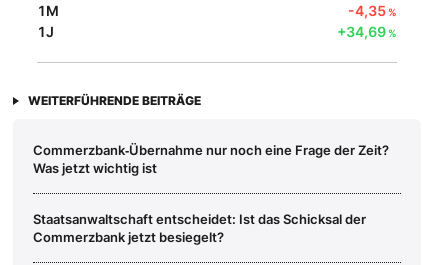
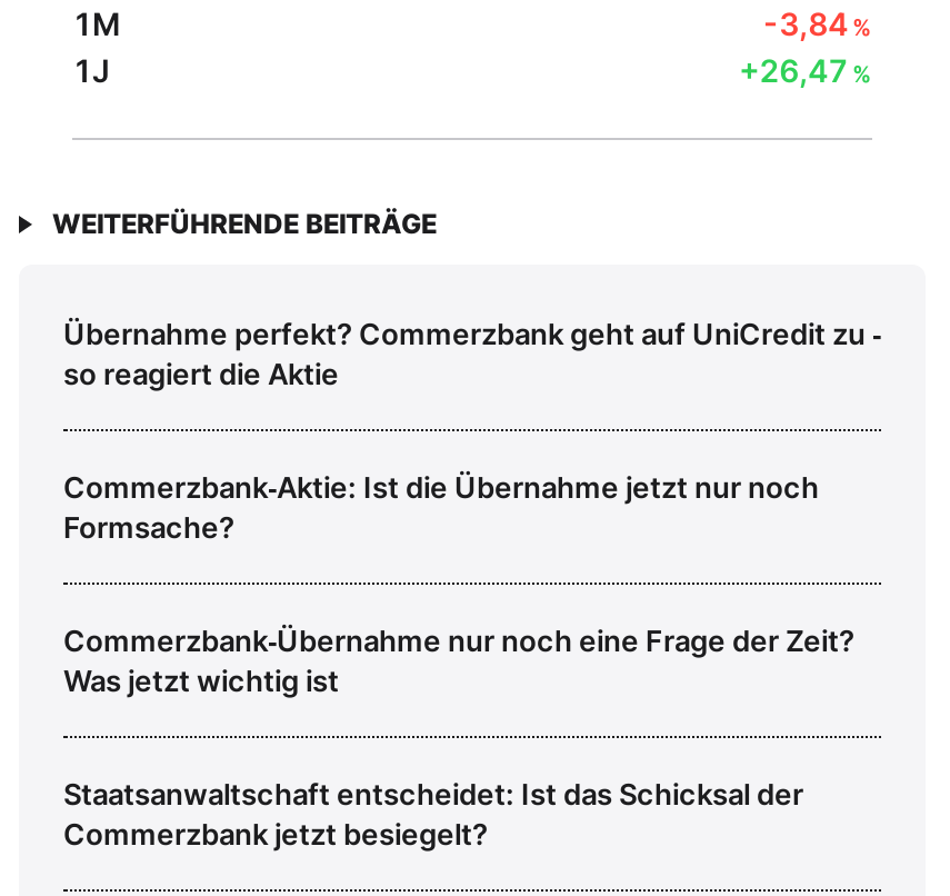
- -4,35%
+ -3,84%

- +34,69%
+ +26,47%

+ Übernahme perfekt? Commerzbank geht auf UniCredit zu ‑
+ so reagiert die Aktie
+ Commerzbank‑Aktie: Ist die Übernahme jetzt nur noch
+ Formsache?
